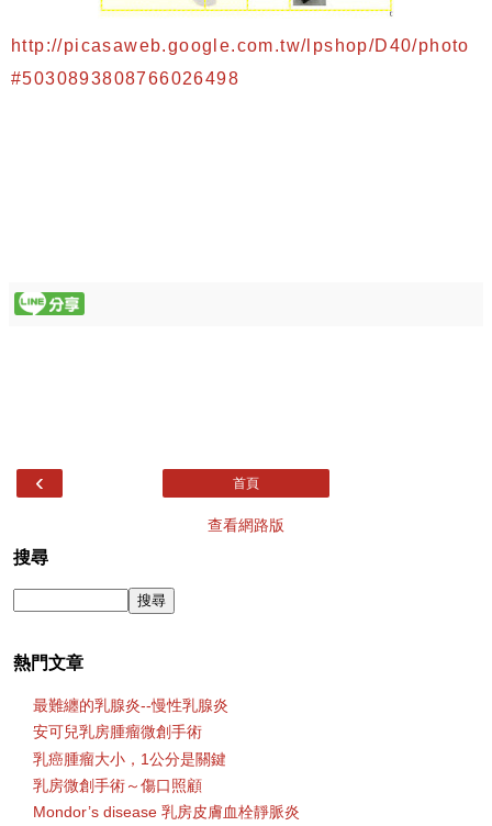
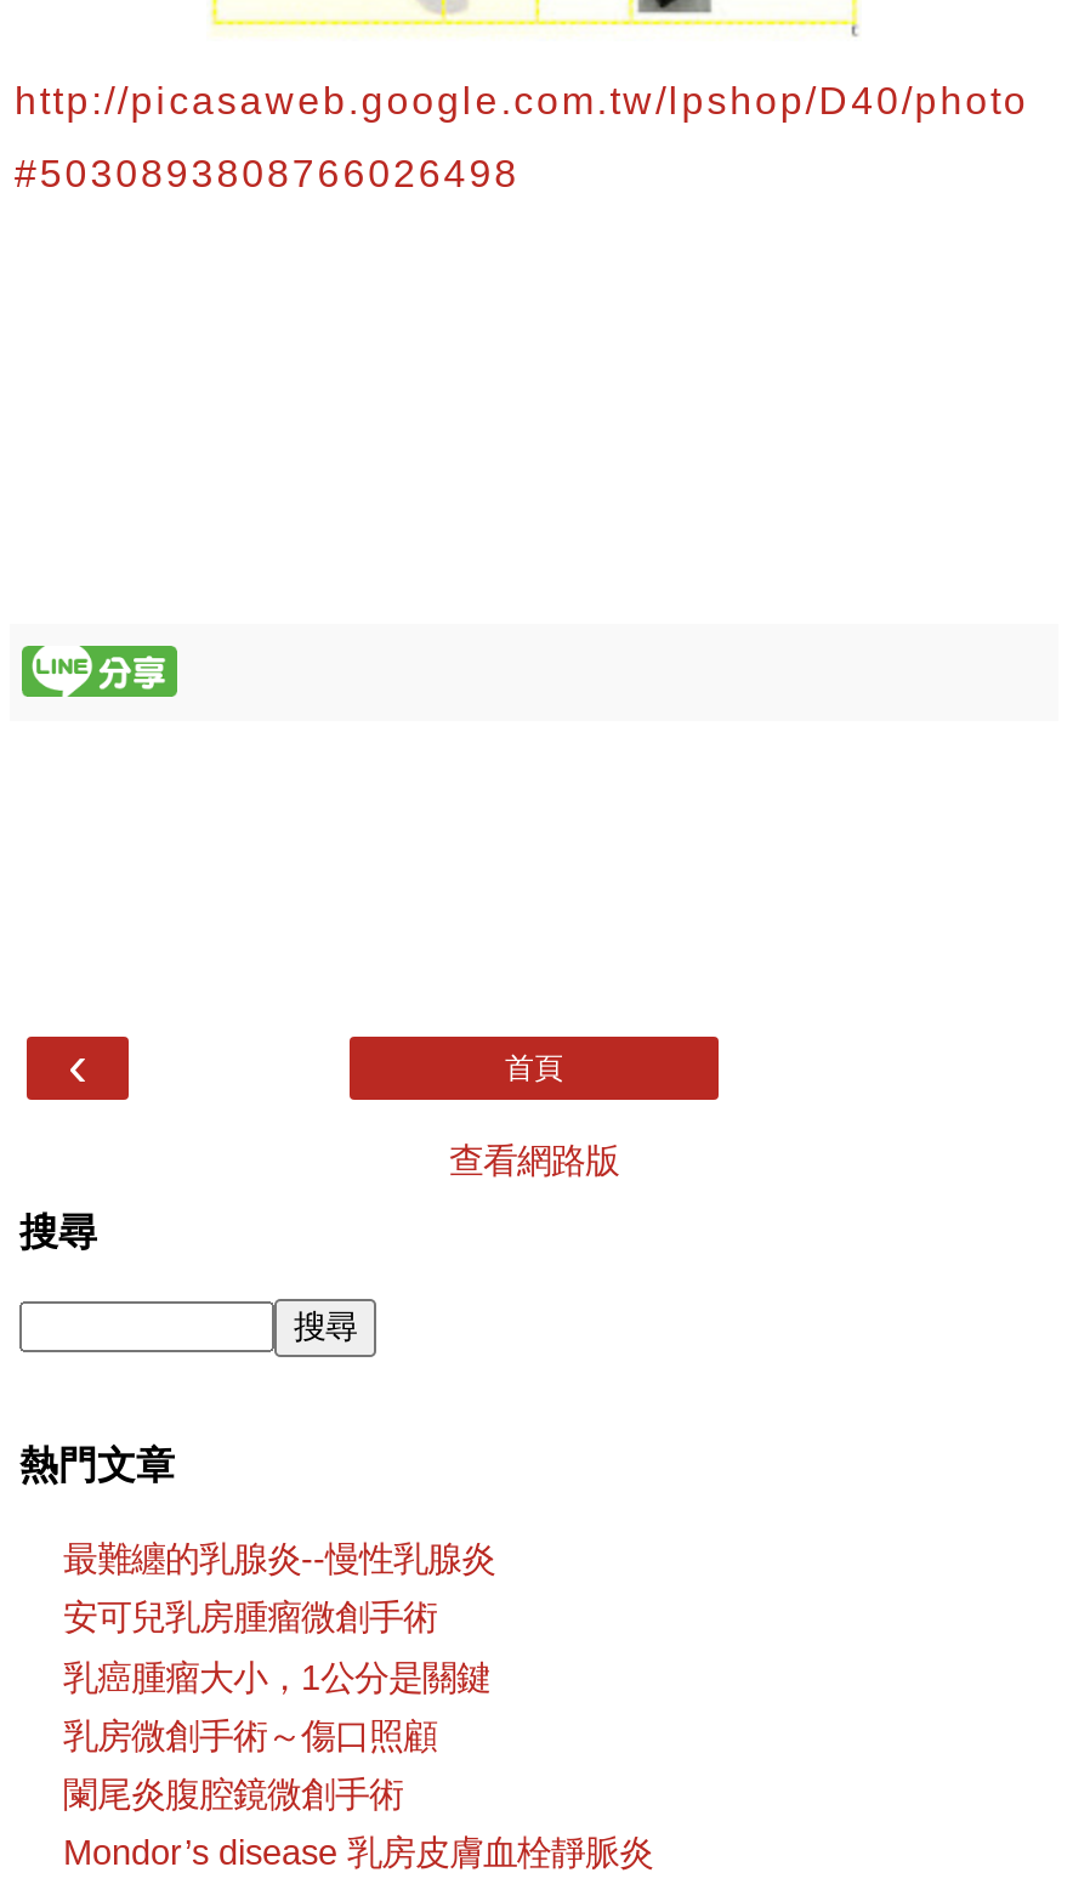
+ 闌尾炎腹腔鏡微創手術
